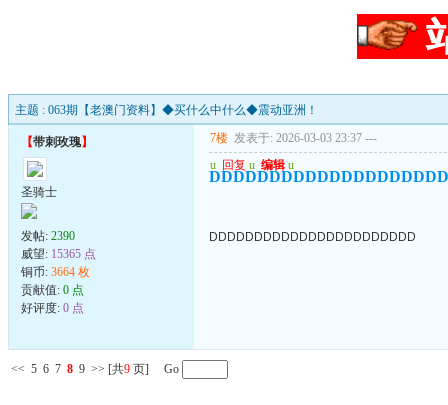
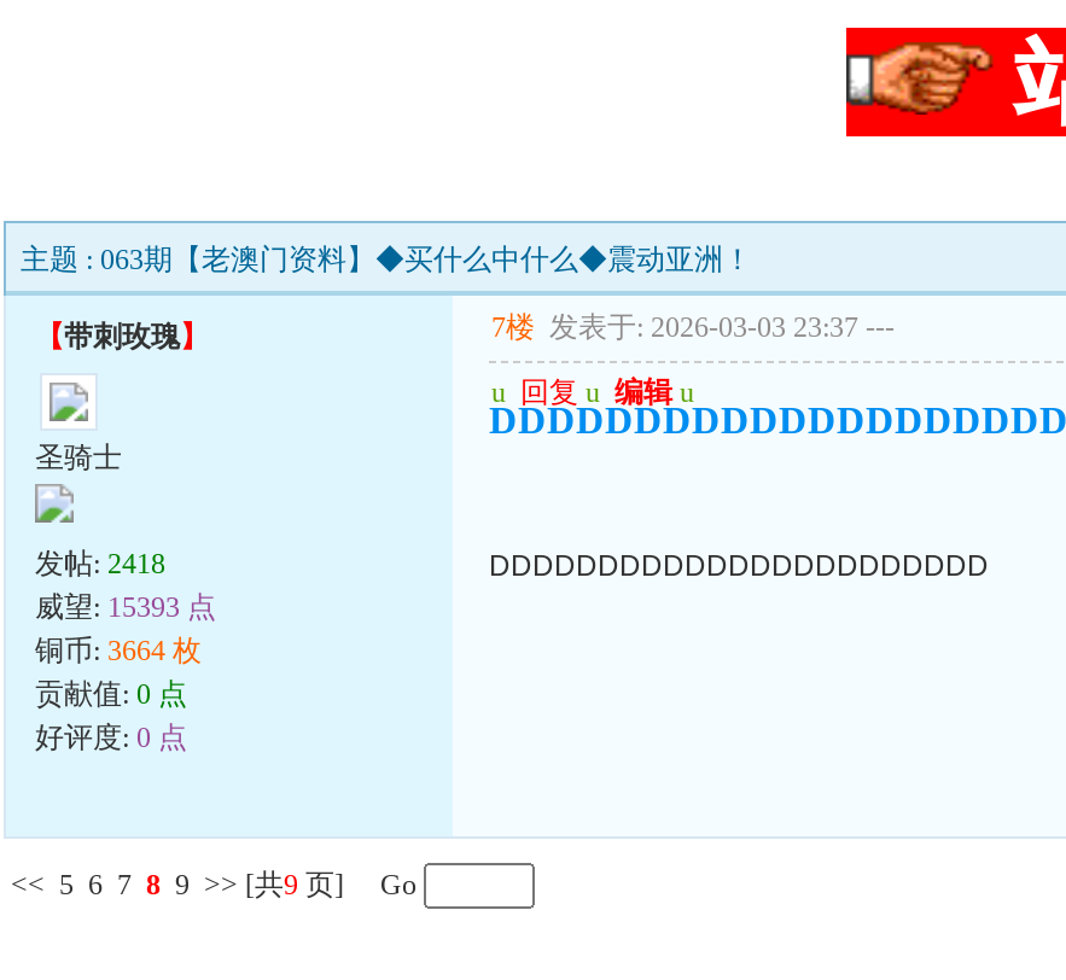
- 发帖: 2390
+ 发帖: 2418

- 威望: 15365 点
+ 威望: 15393 点
